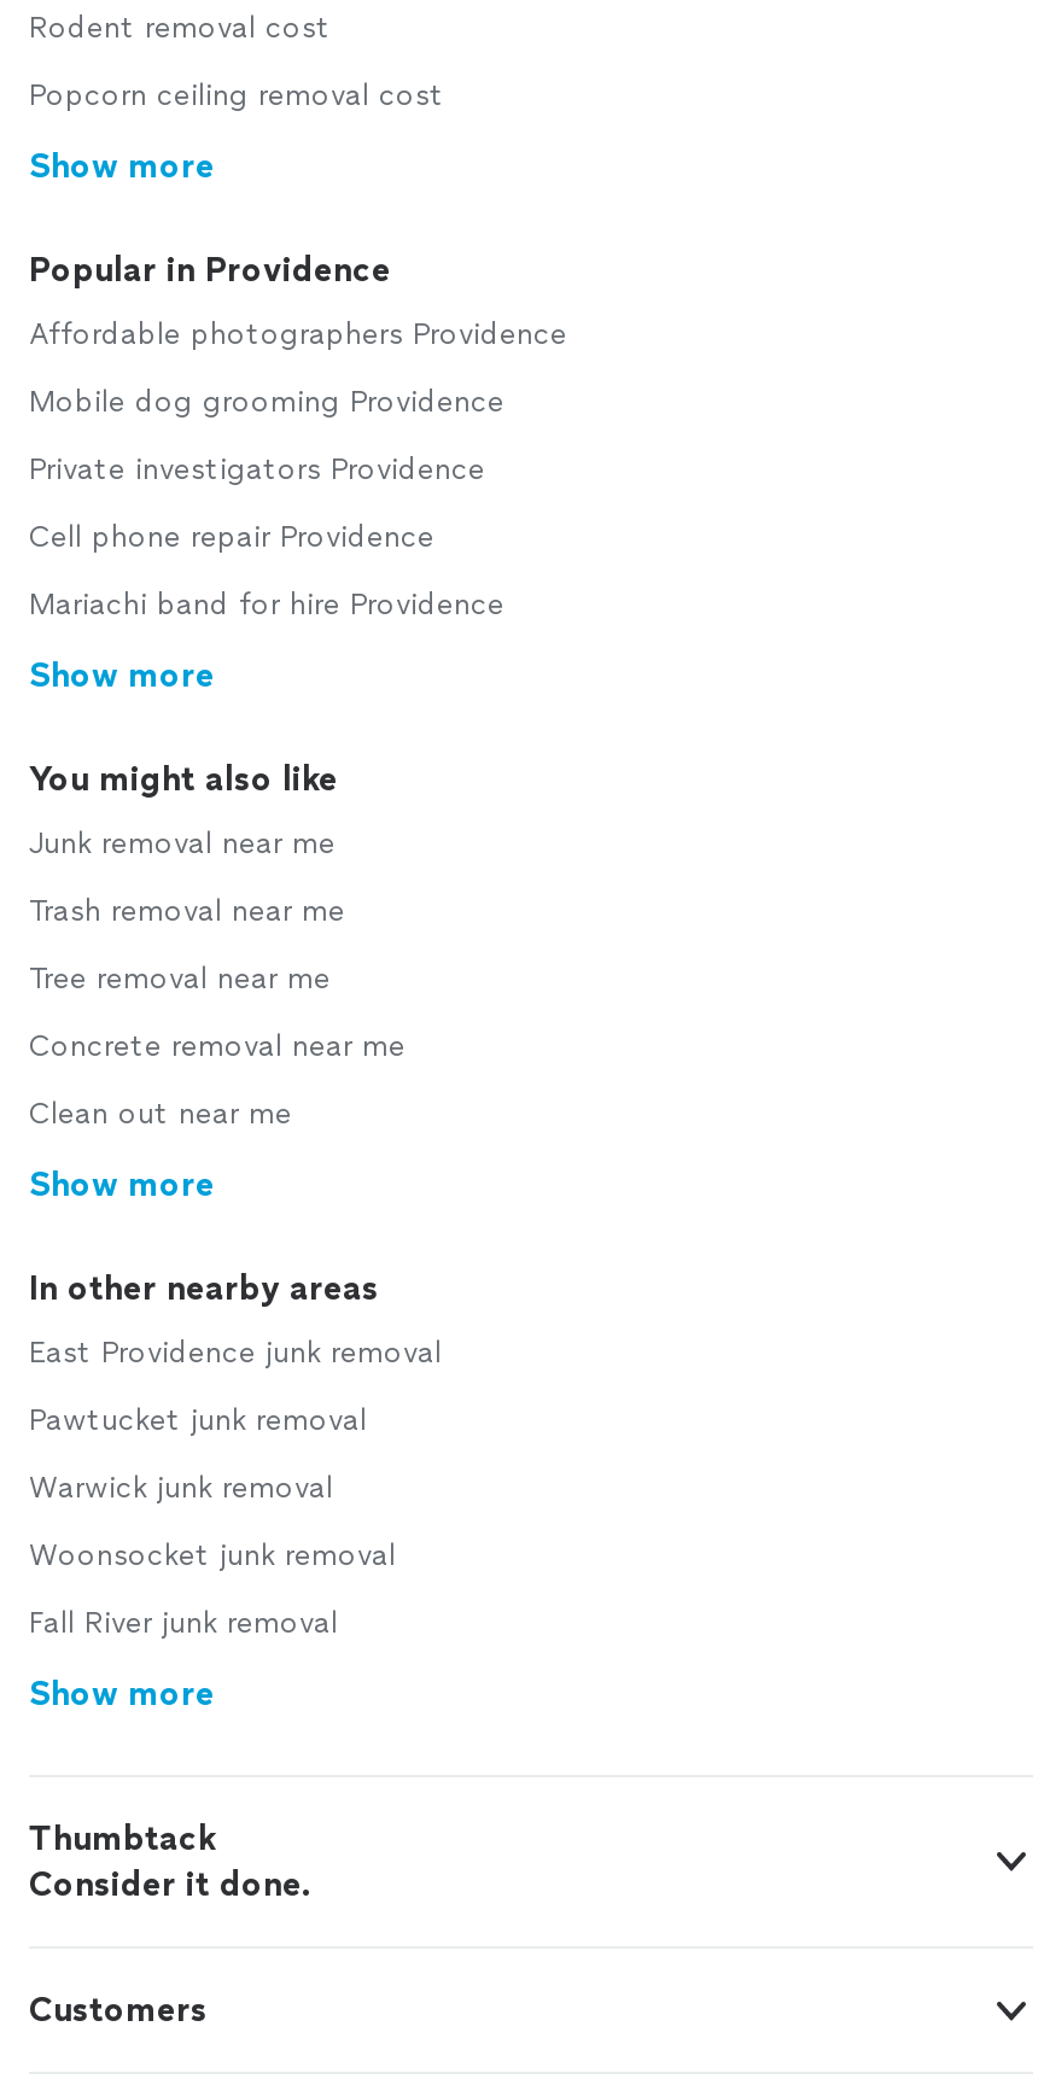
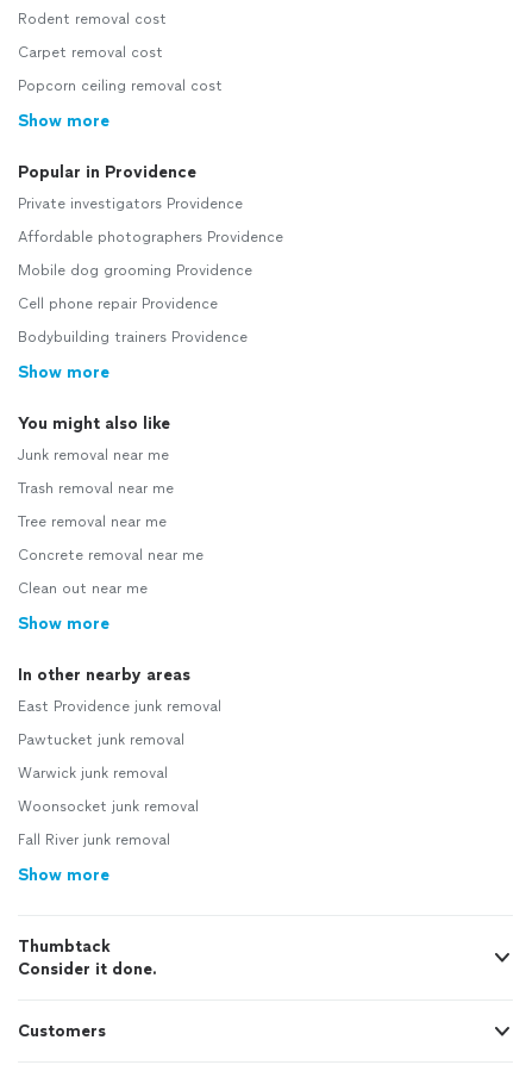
+ Carpet removal cost

moved down: Affordable photographers Providence | Mobile dog grooming Providence

moved up: Private investigators Providence

- Mariachi band for hire Providence
+ Bodybuilding trainers Providence
